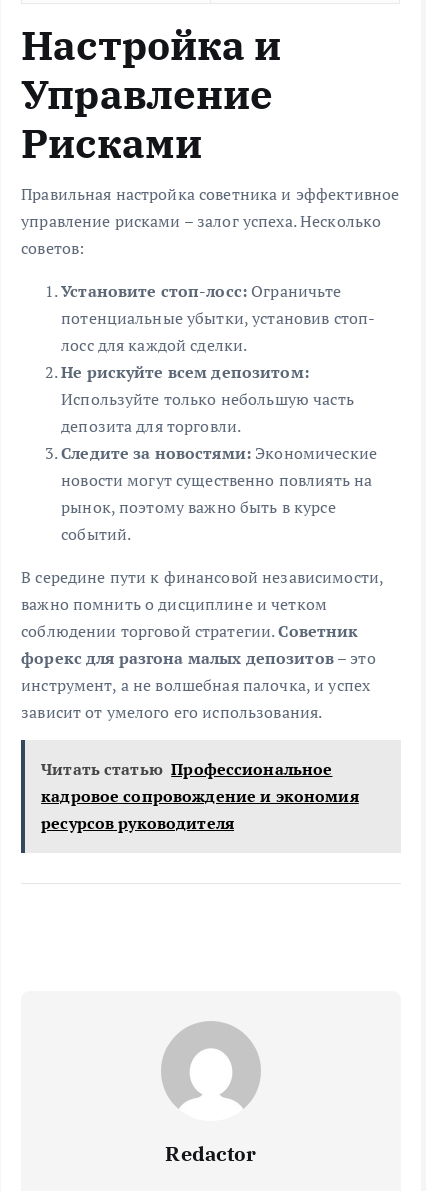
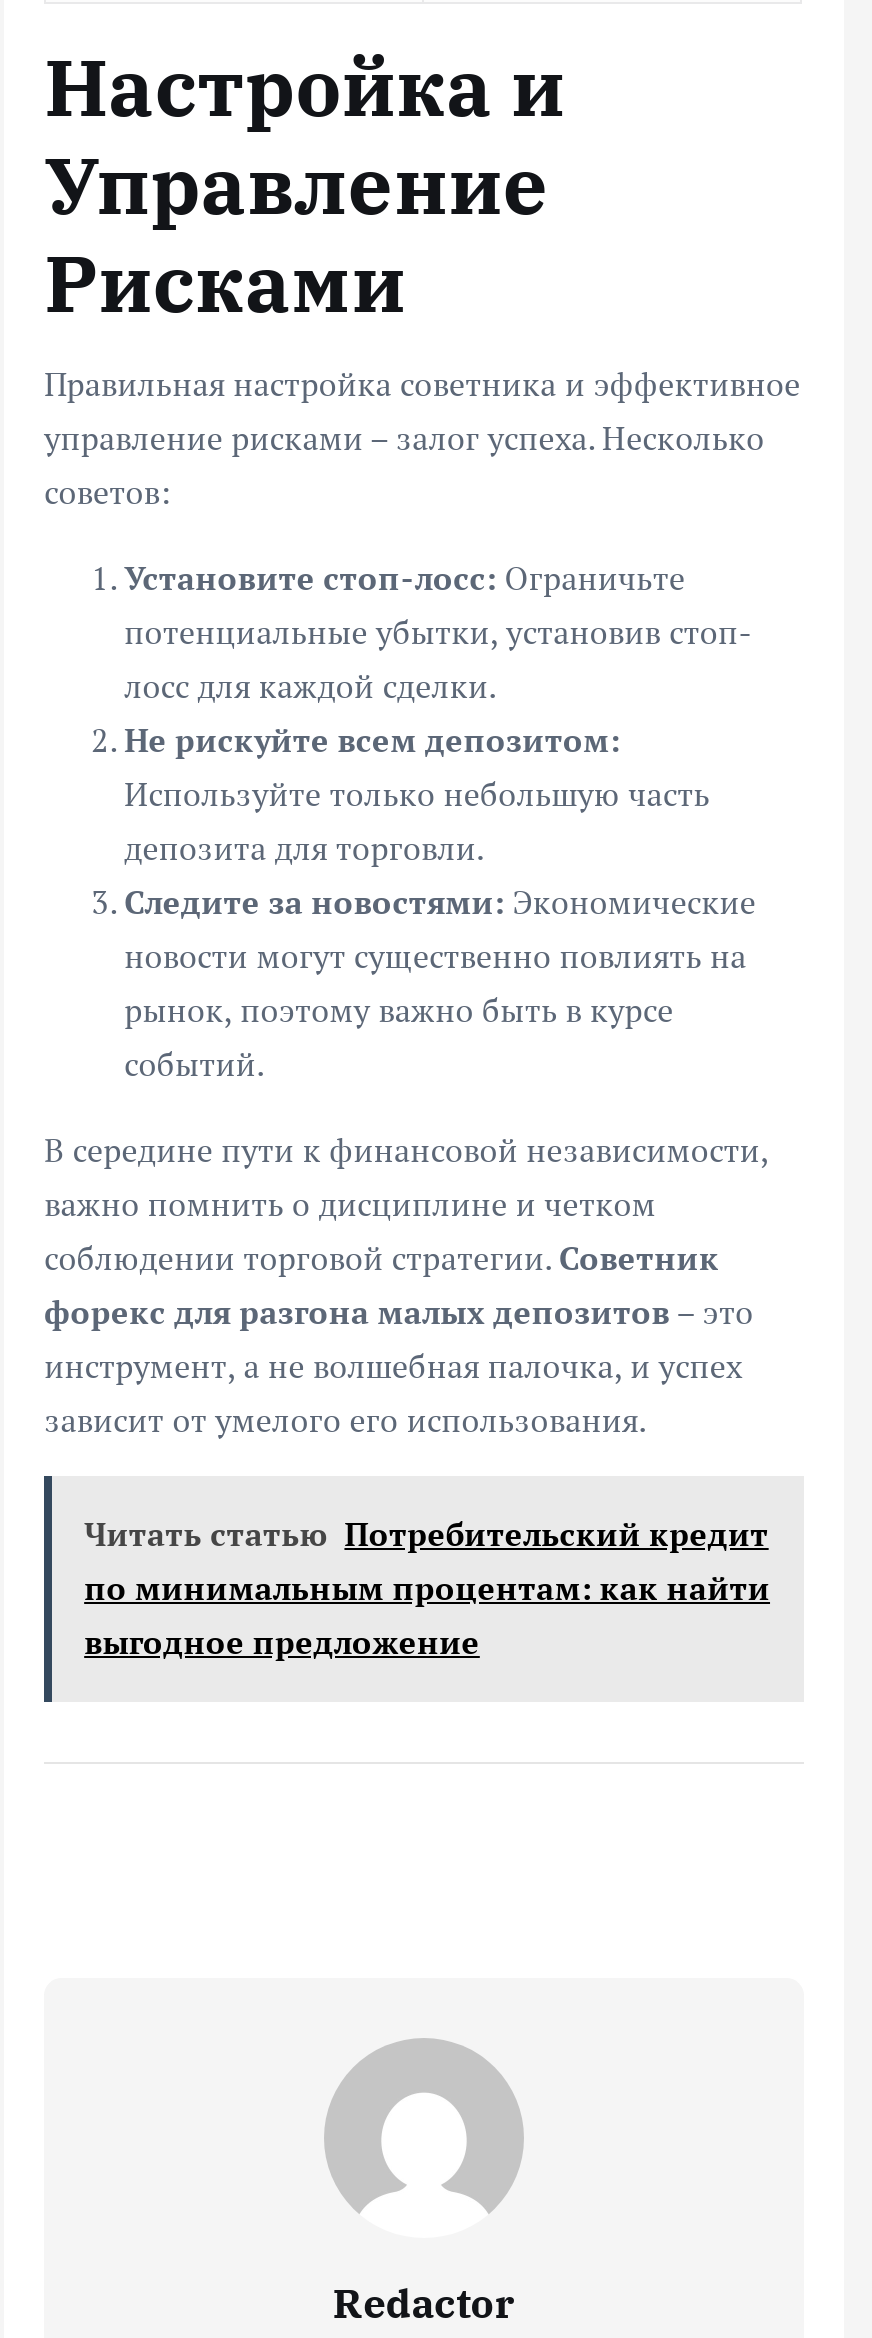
- Читать статью Профессиональное
- кадровое сопровождение и экономия
- ресурсов руководителя
+ Читать статью Потребительский кредит
+ по минимальным процентам: как найти
+ выгодное предложение
